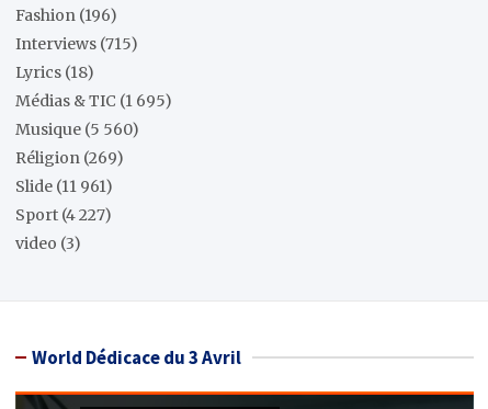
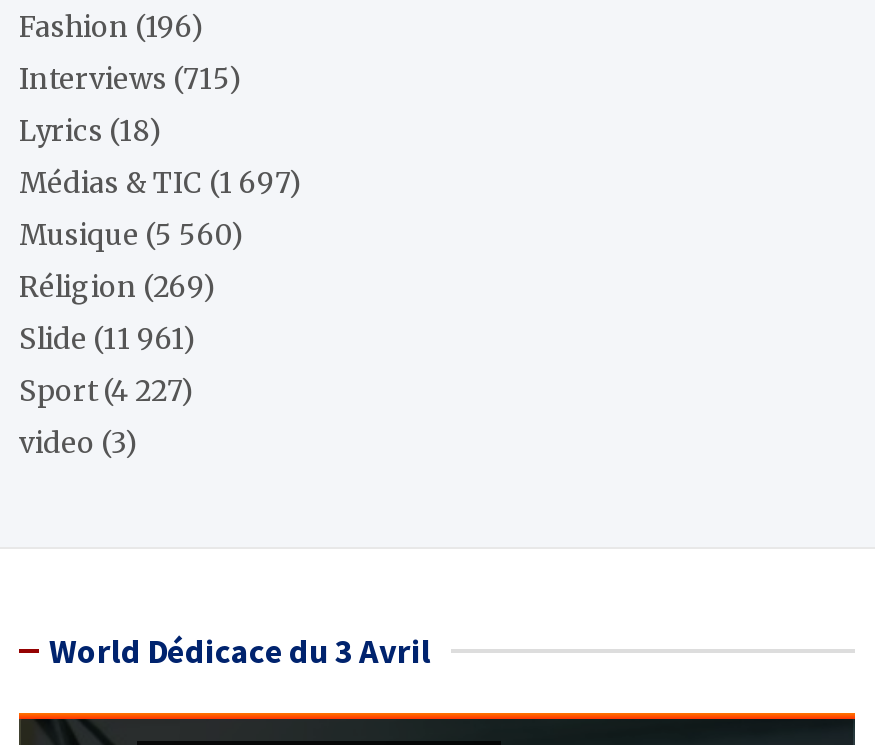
- Médias & TIC (1 695)
+ Médias & TIC (1 697)
